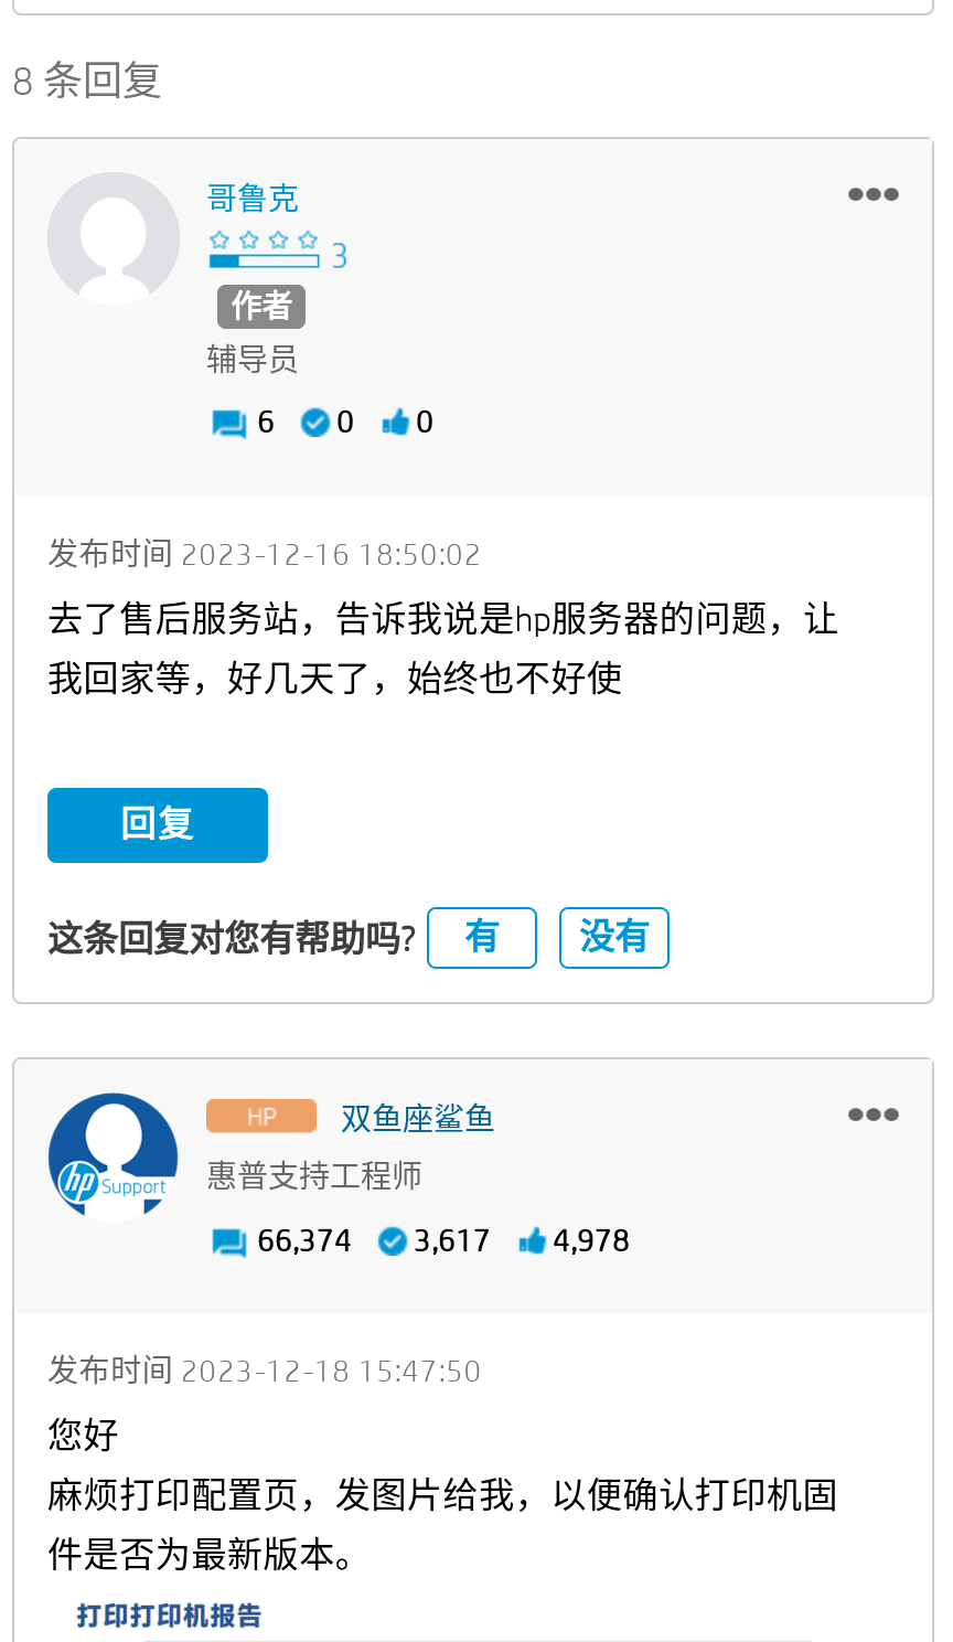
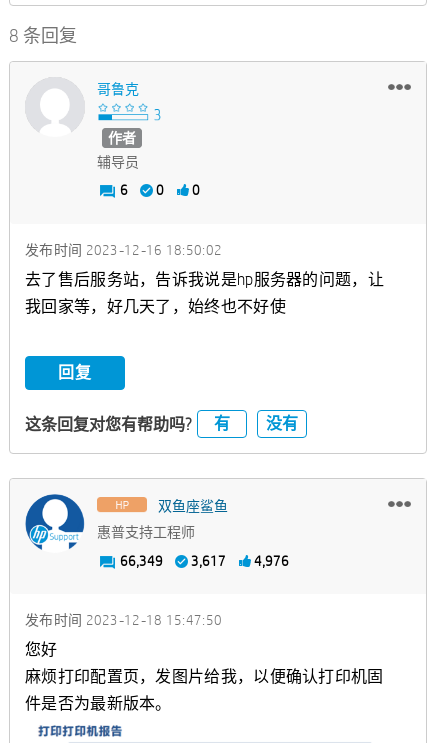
- 66,374
+ 66,349

- 4,978
+ 4,976
